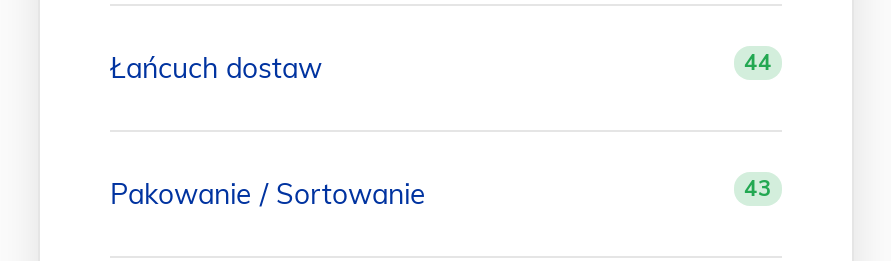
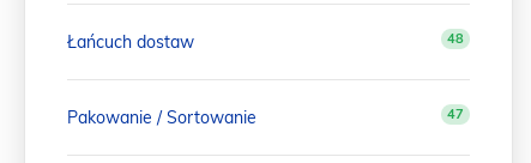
- 44
+ 48

- 43
+ 47
